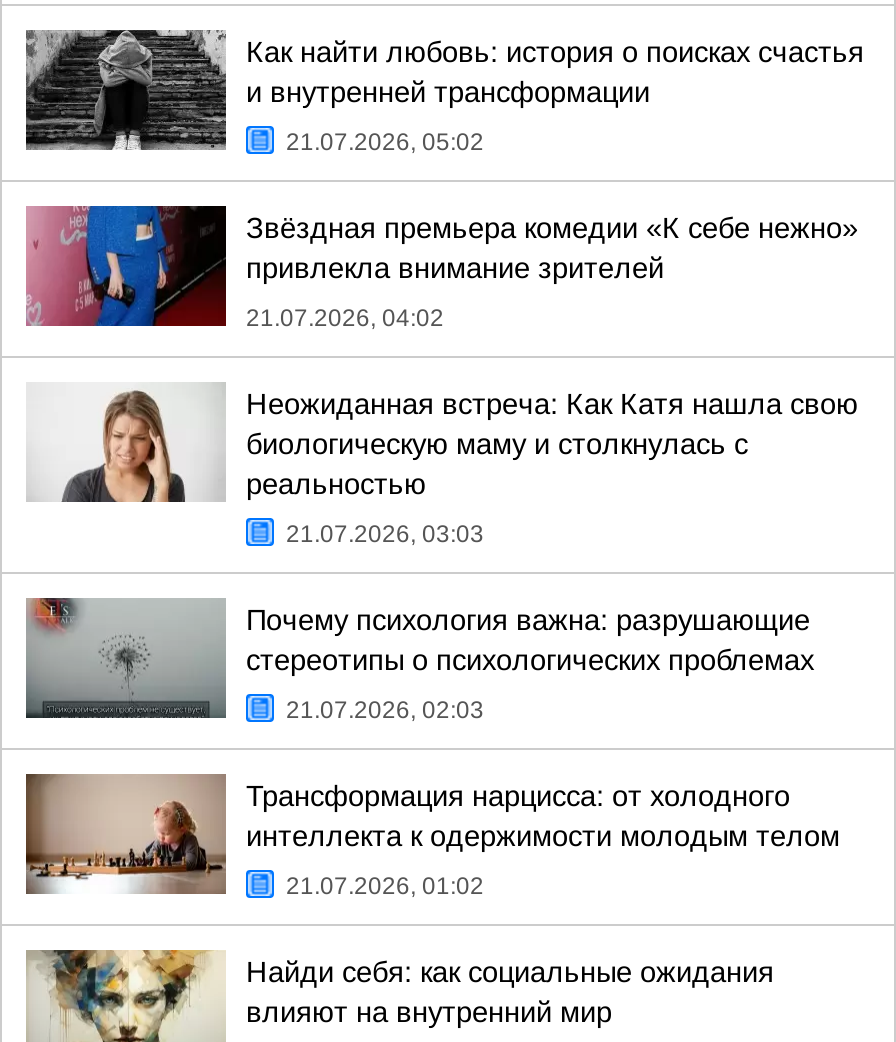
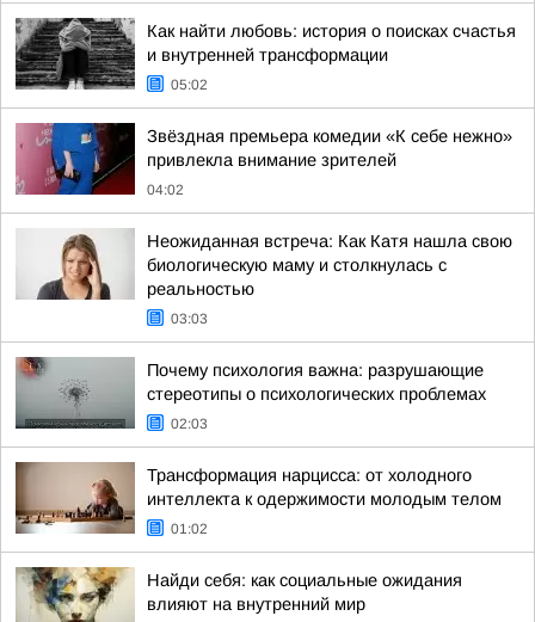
- 21.07.2026, 05:02
+ 05:02

- 21.07.2026, 04:02
+ 04:02

- 21.07.2026, 03:03
+ 03:03

- 21.07.2026, 02:03
+ 02:03

- 21.07.2026, 01:02
+ 01:02
